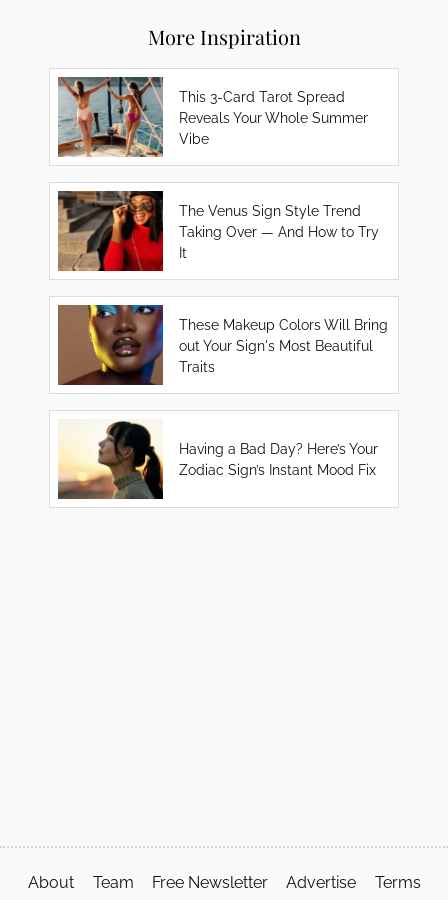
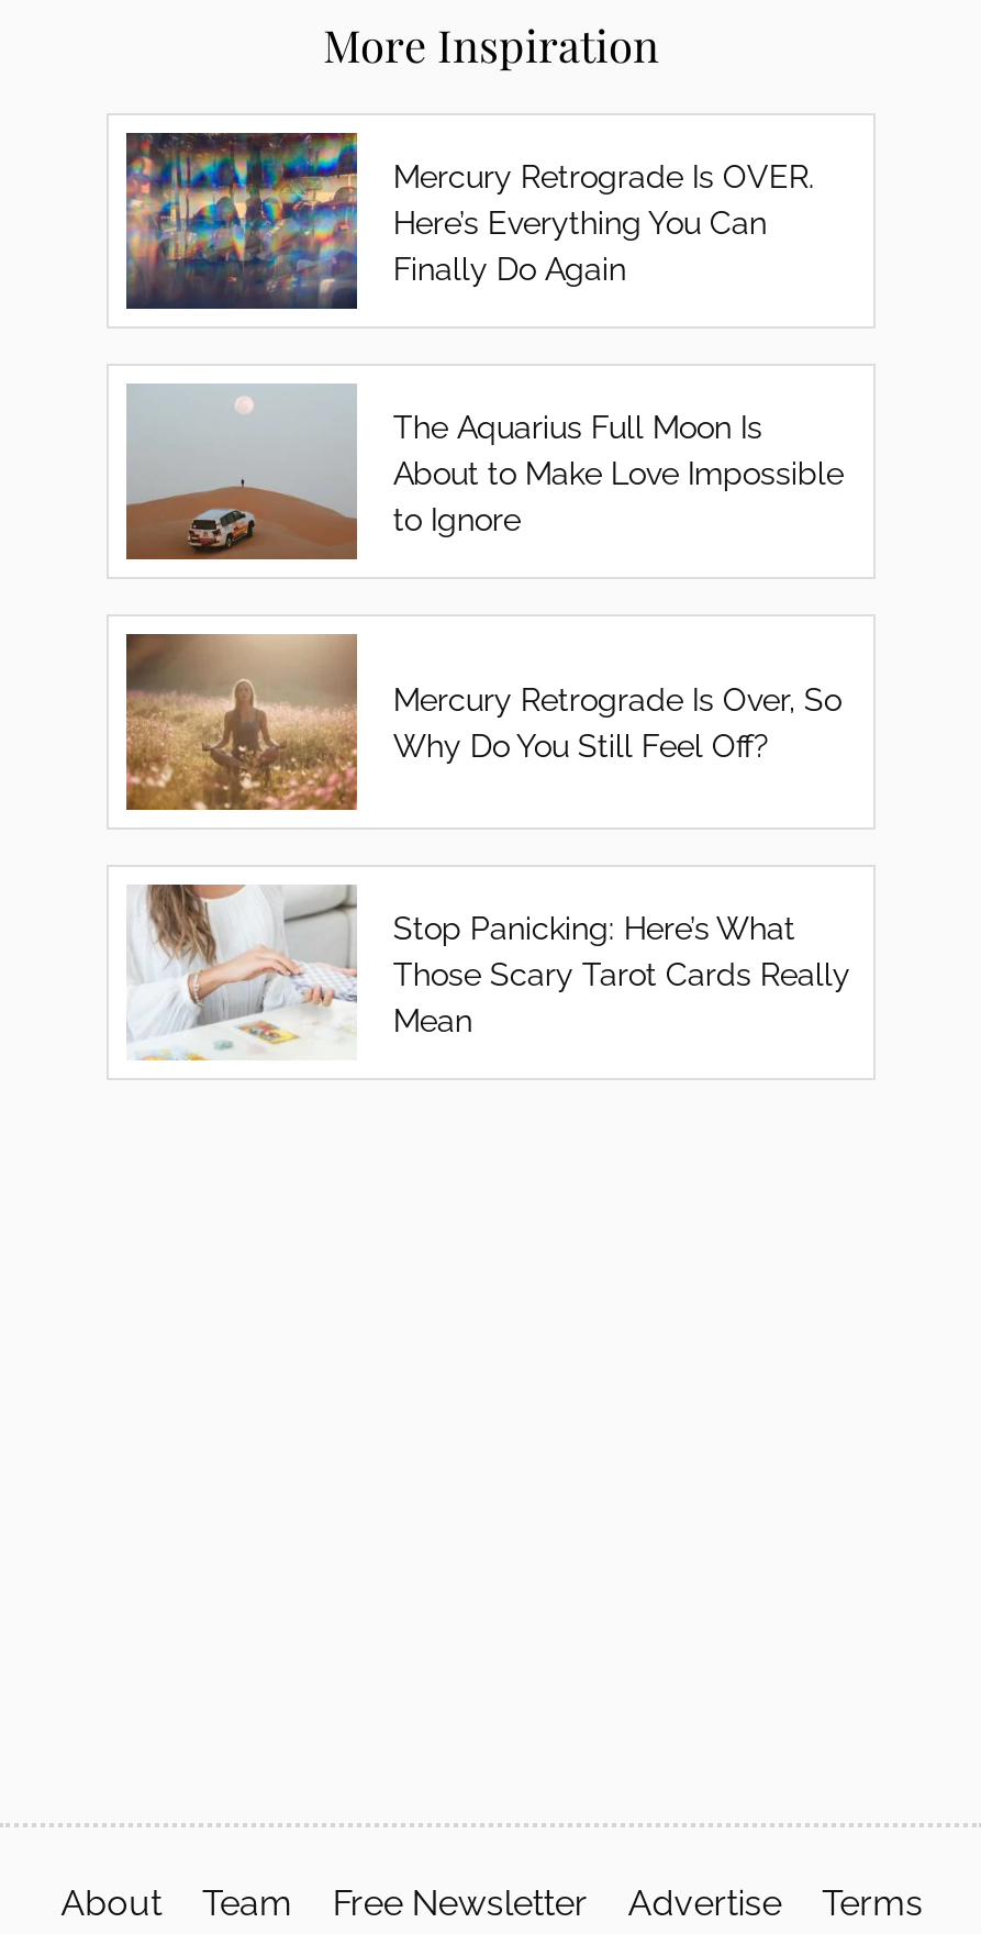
- [image]
- This 3-Card Tarot Spread
- Reveals Your Whole Summer
- Vibe
+ [image]
+ Mercury Retrograde Is OVER.
+ Here’s Everything You Can
+ Finally Do Again

- [image]
- The Venus Sign Style Trend
- Taking Over — And How to Try
- It
+ [image]
+ The Aquarius Full Moon Is
+ About to Make Love Impossible
+ to Ignore

- [image]
- These Makeup Colors Will Bring
- out Your Sign's Most Beautiful
- Traits
+ [image]
+ Mercury Retrograde Is Over, So
+ Why Do You Still Feel Off?

- [image]
- Having a Bad Day? Here’s Your
- Zodiac Sign’s Instant Mood Fix
+ [image]
+ Stop Panicking: Here’s What
+ Those Scary Tarot Cards Really
+ Mean
